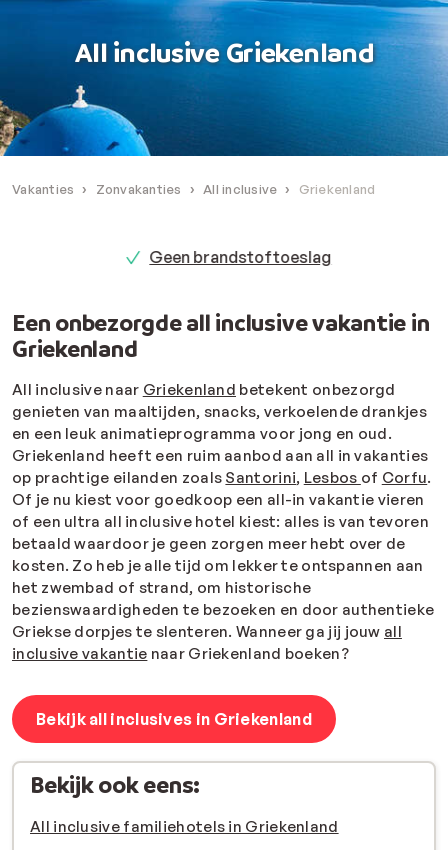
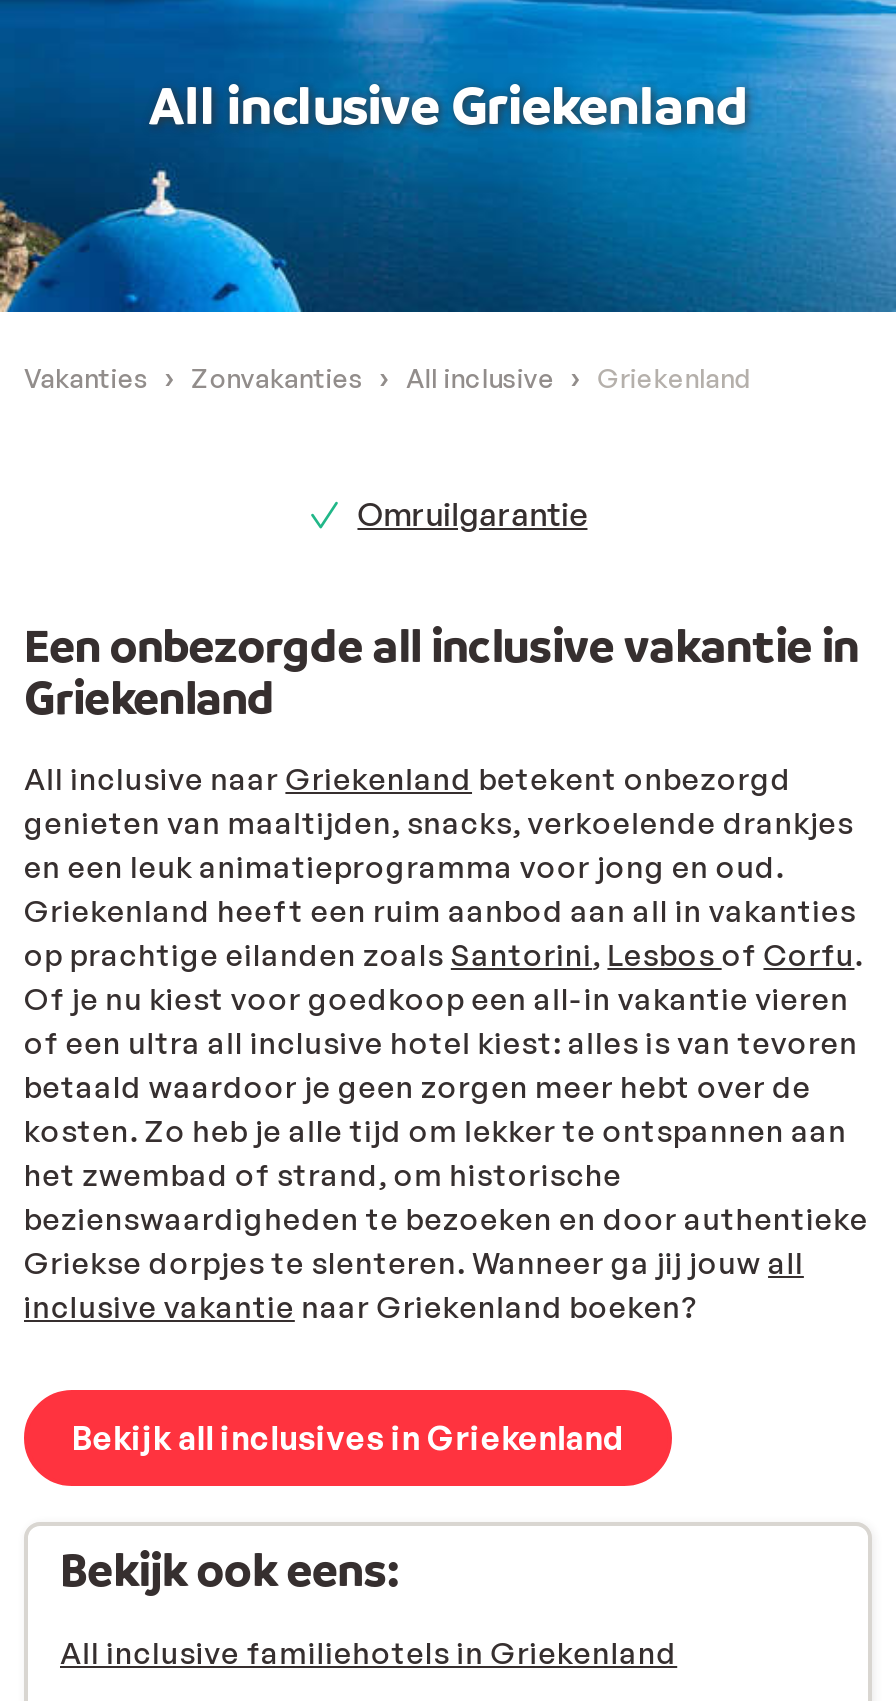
- Geen brandstoftoeslag
+ Omruilgarantie
